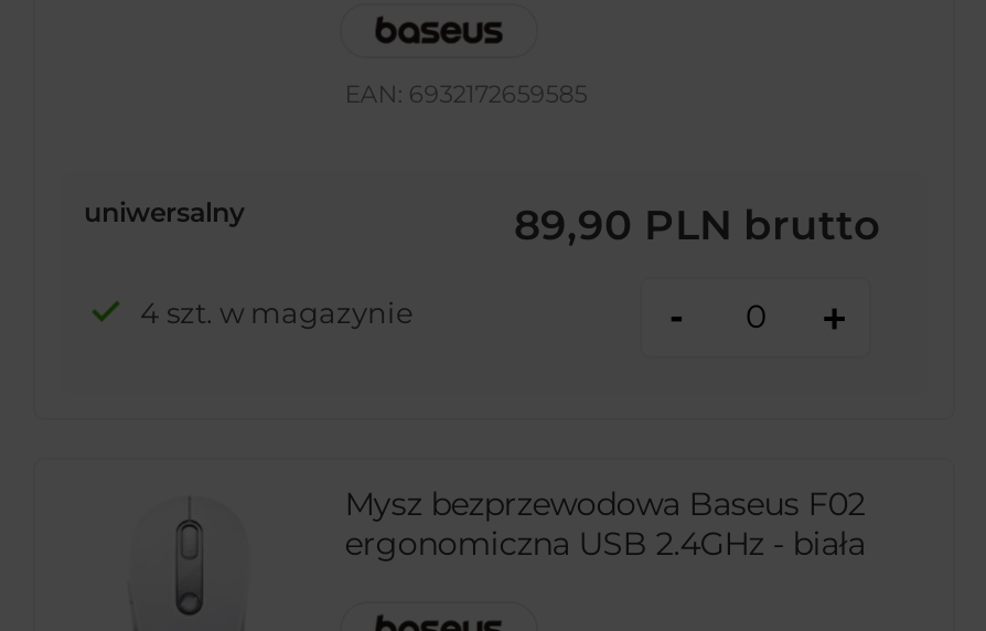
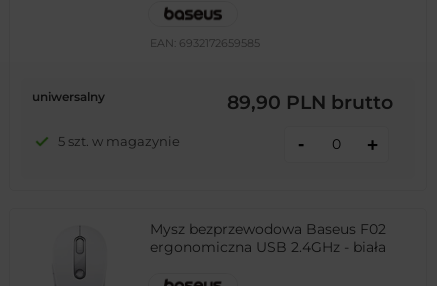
- 4 szt. w magazynie
+ 5 szt. w magazynie
